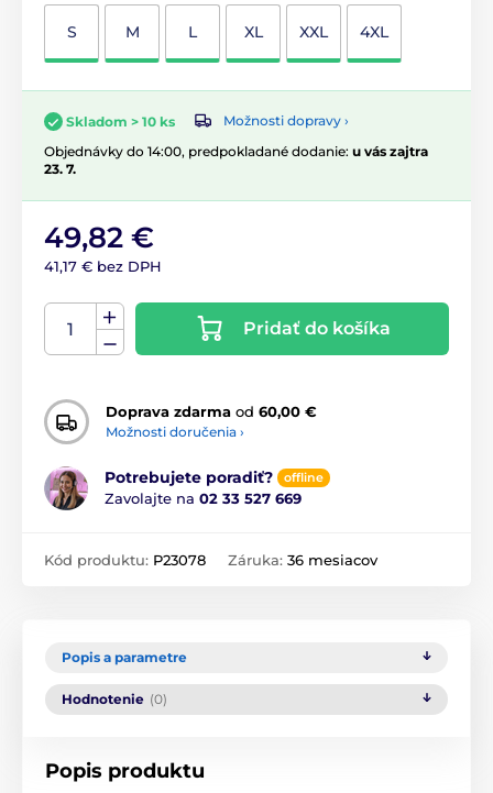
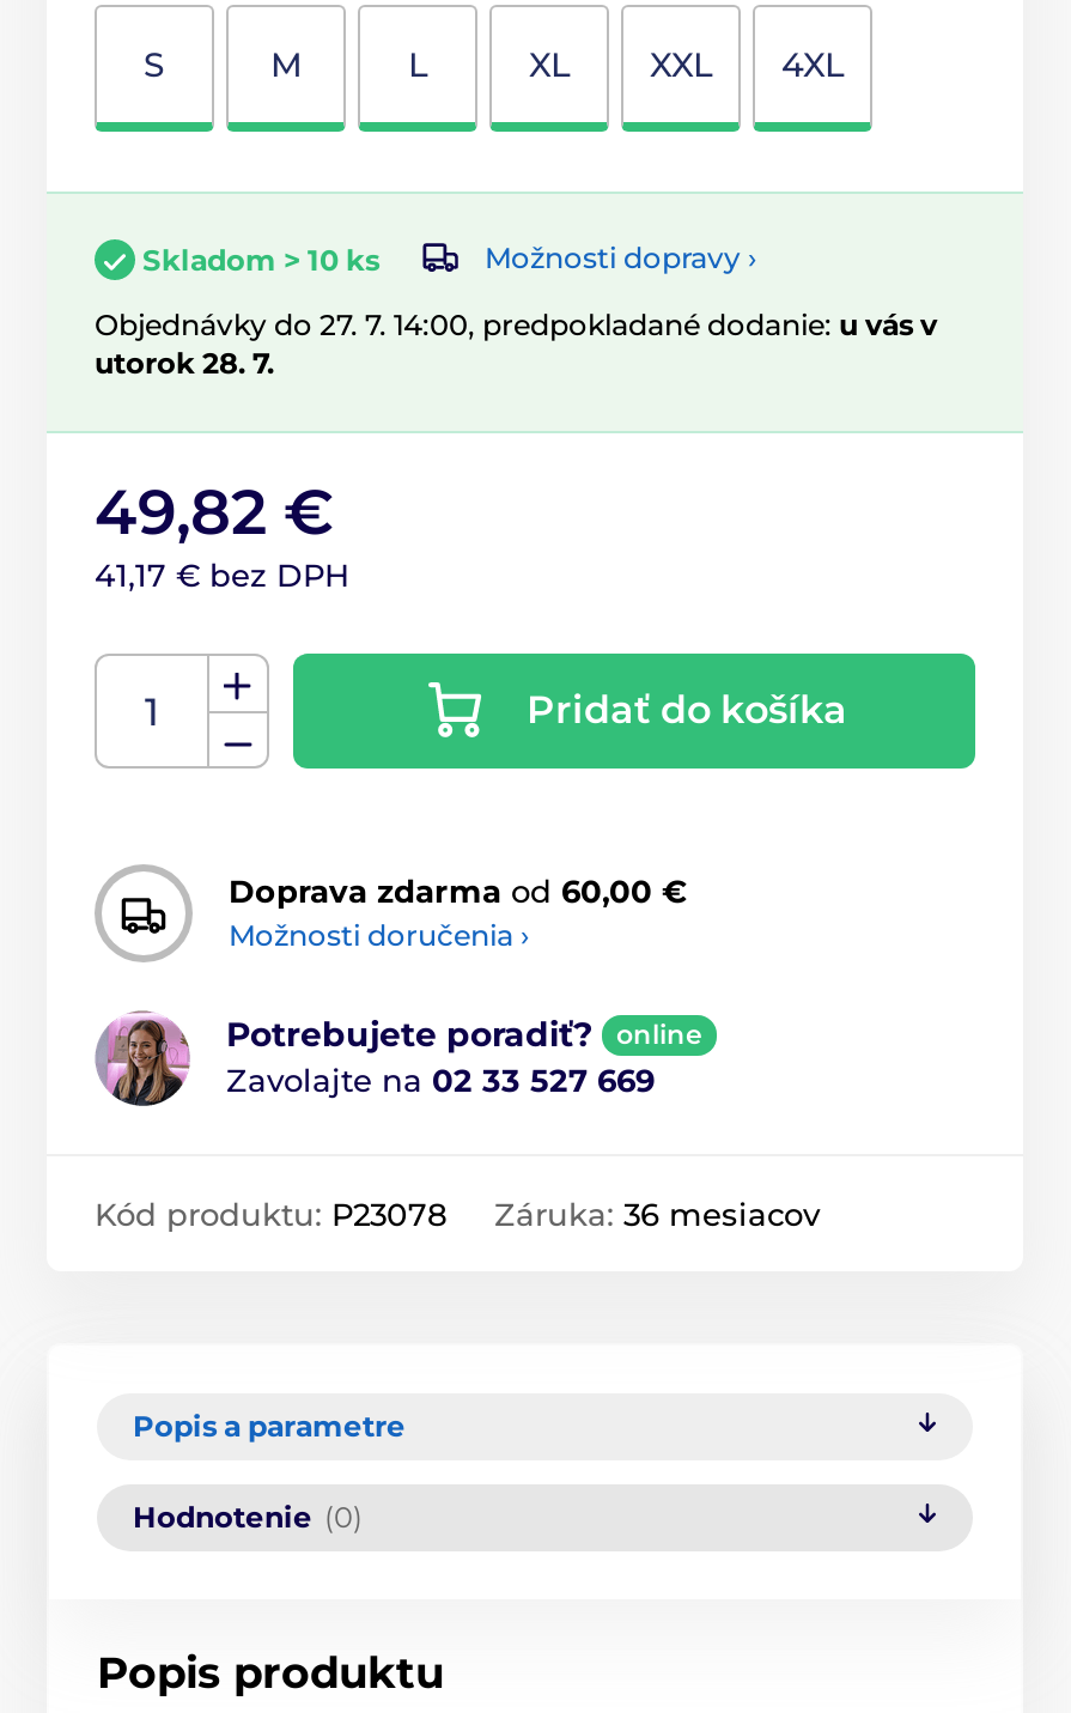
- Objednávky do 14:00, predpokladané dodanie: u vás zajtra
- 23. 7.
+ Objednávky do 27. 7. 14:00, predpokladané dodanie: u vás v
+ utorok 28. 7.

- offline
+ online
